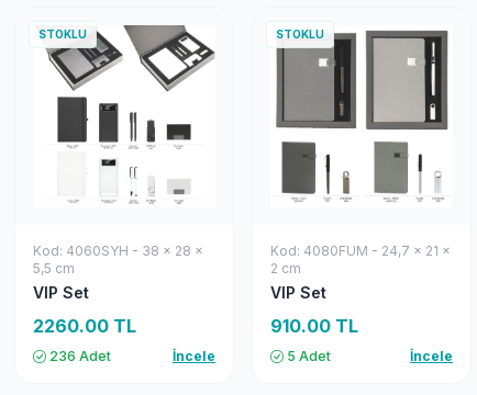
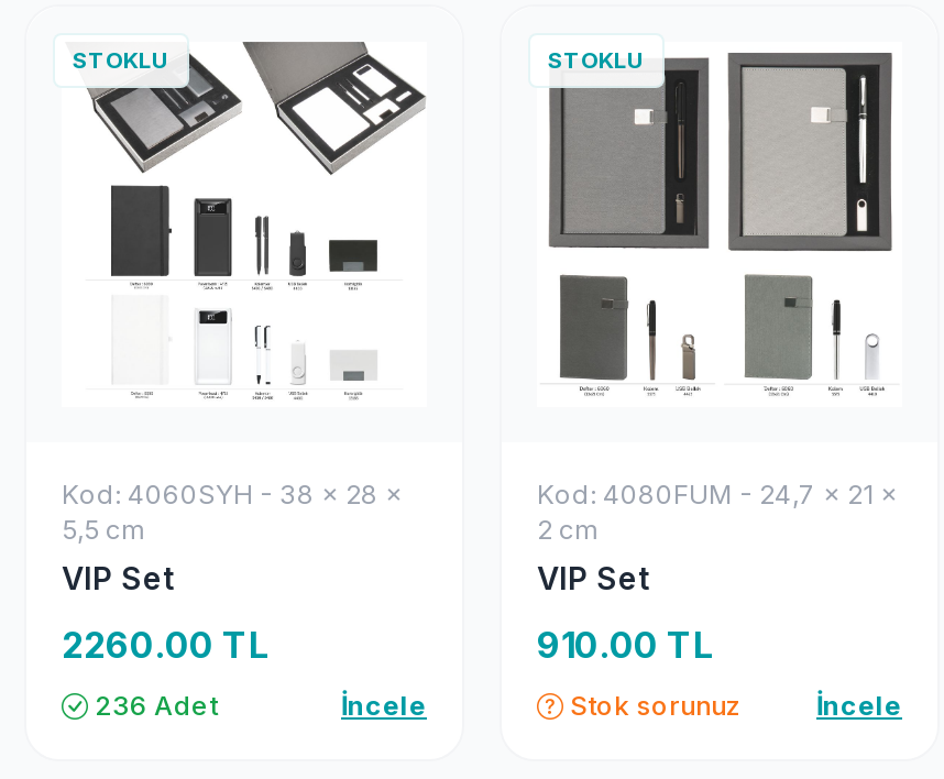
- 5 Adet
+ Stok sorunuz
